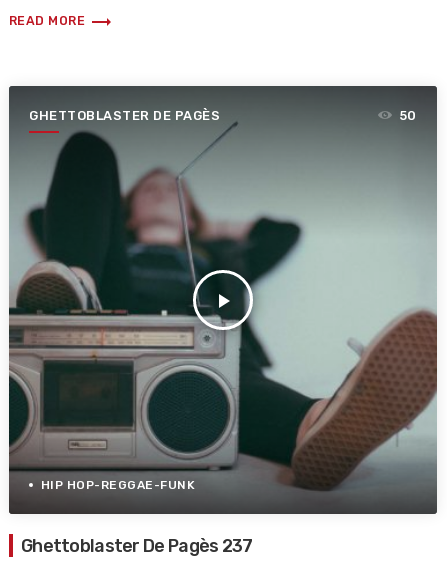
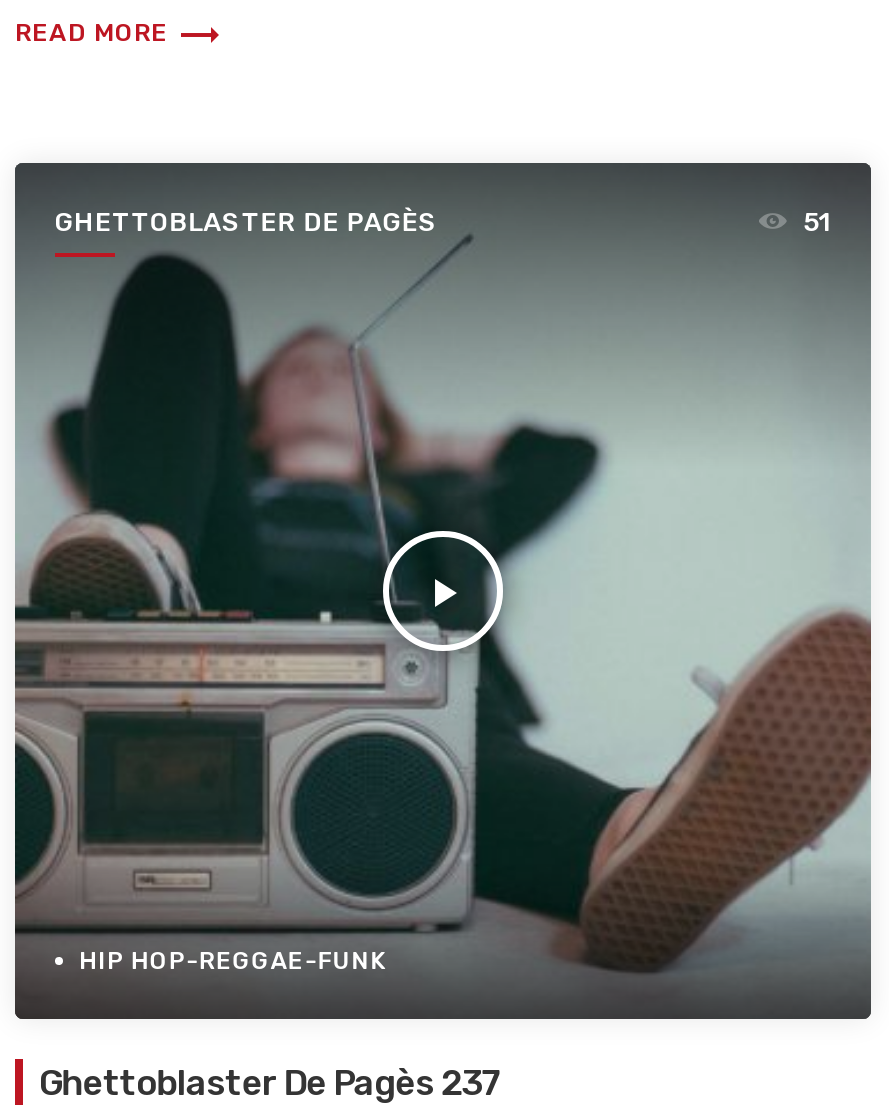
- 50
+ 51
